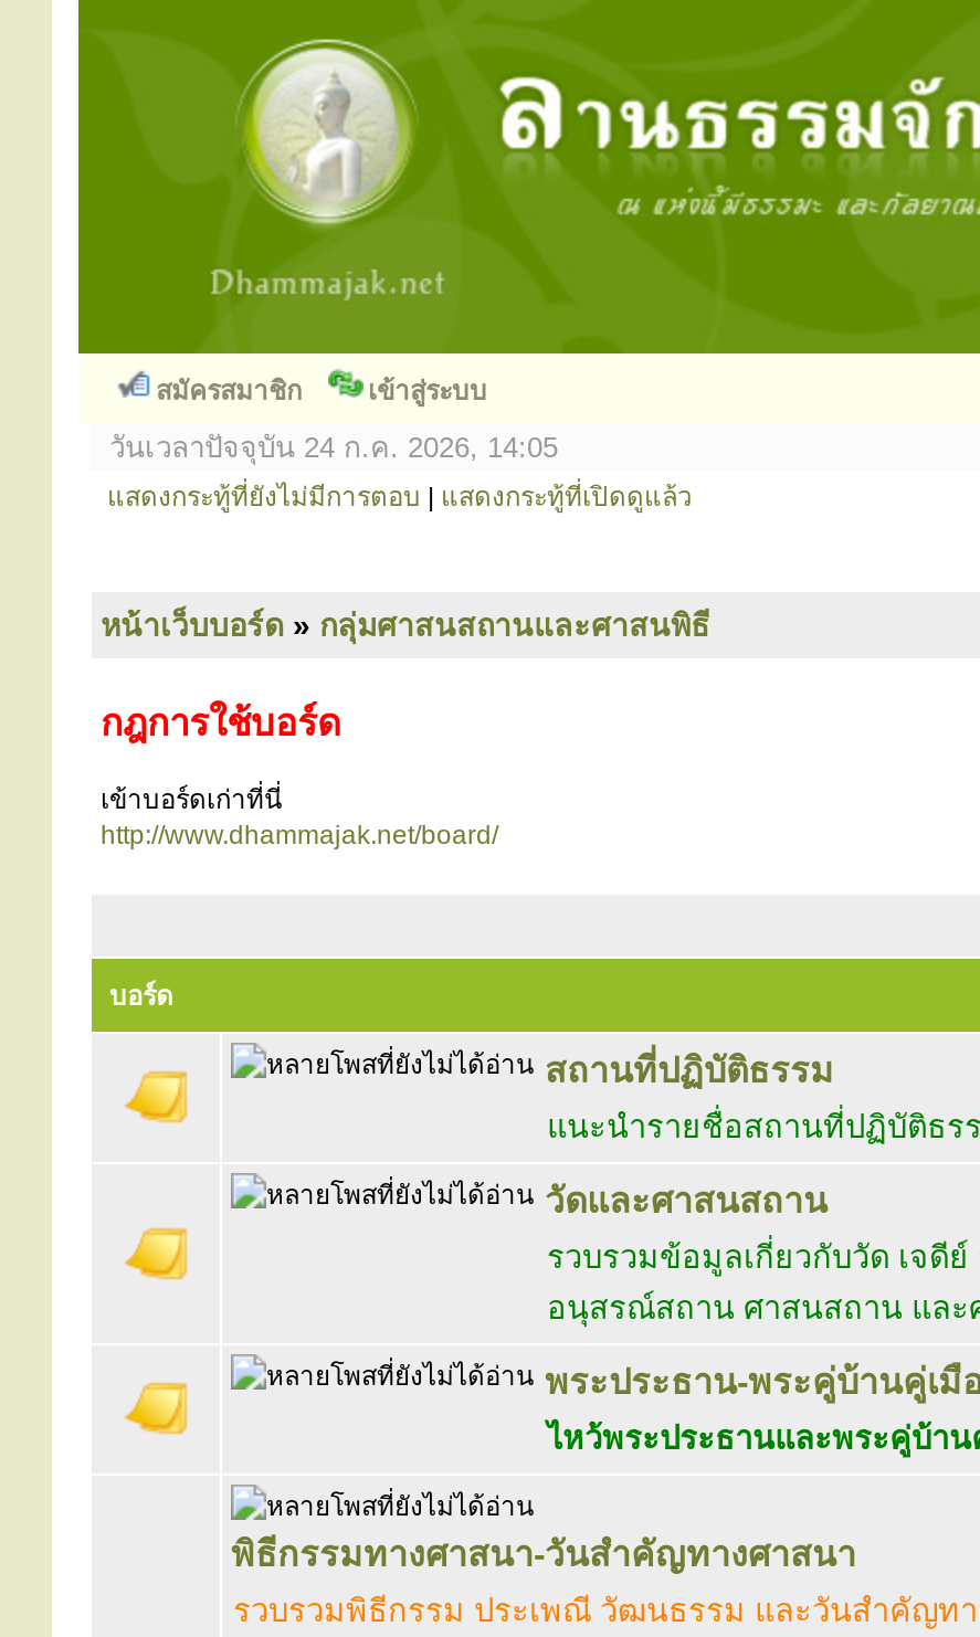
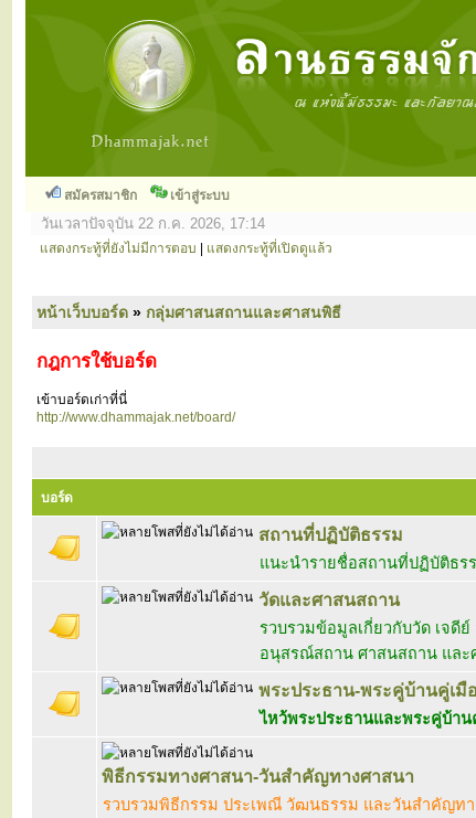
- วันเวลาปัจจุบัน 24 ก.ค. 2026, 14:05
+ วันเวลาปัจจุบัน 22 ก.ค. 2026, 17:14
